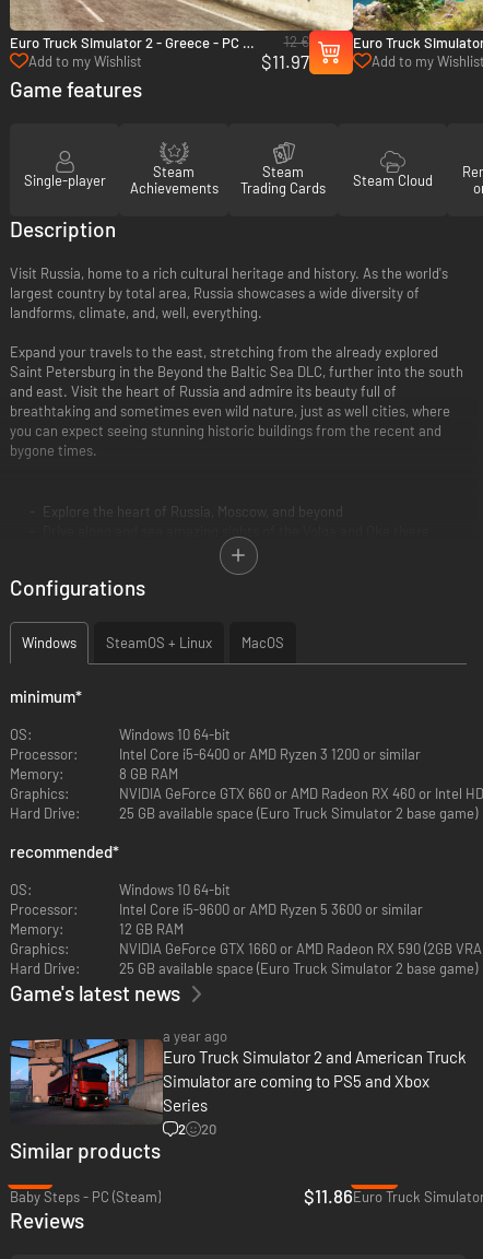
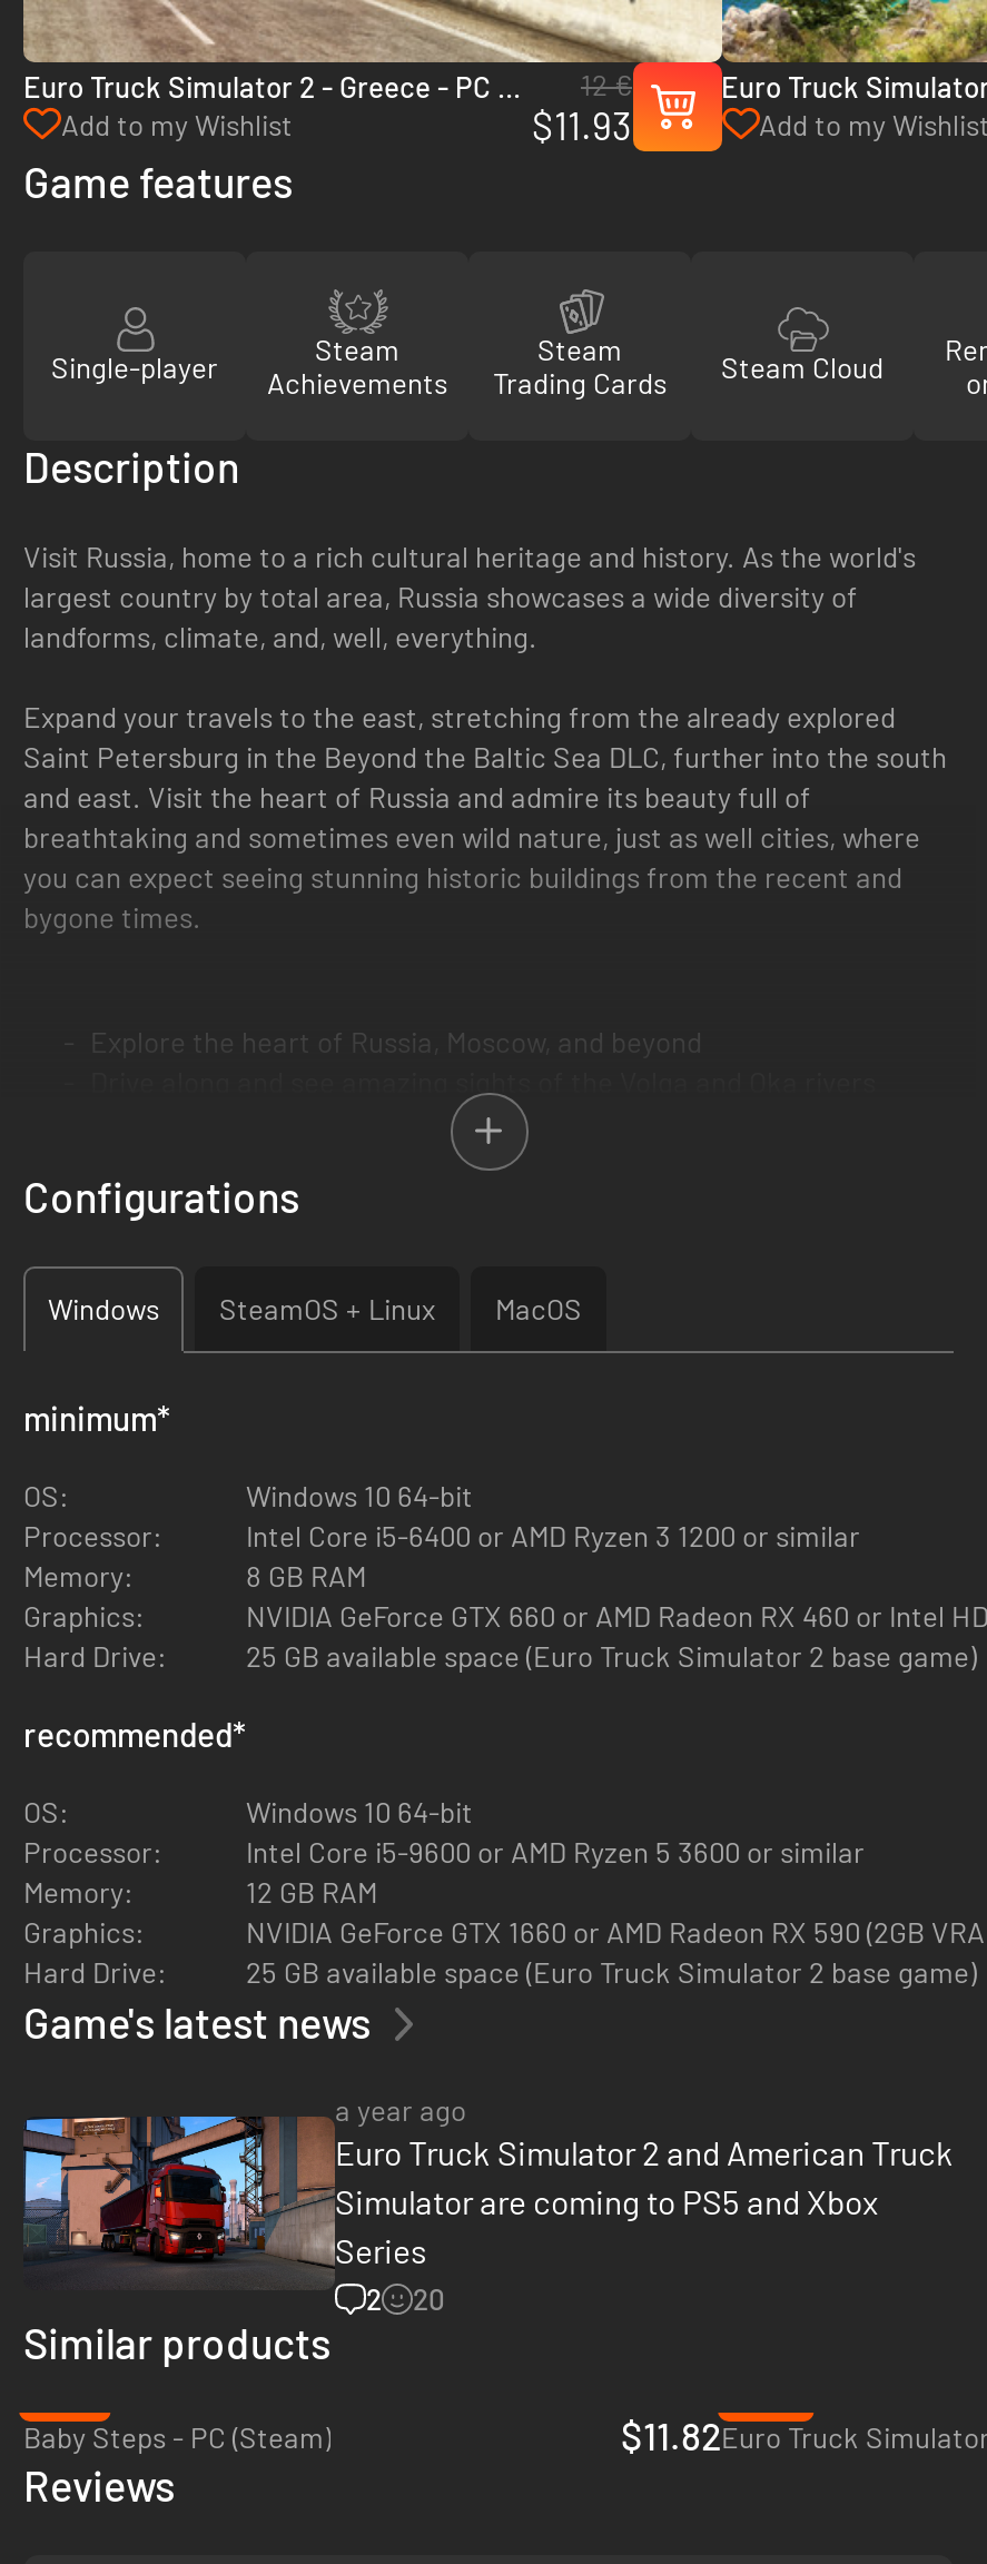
- $11.97
+ $11.93

- $11.86
+ $11.82
